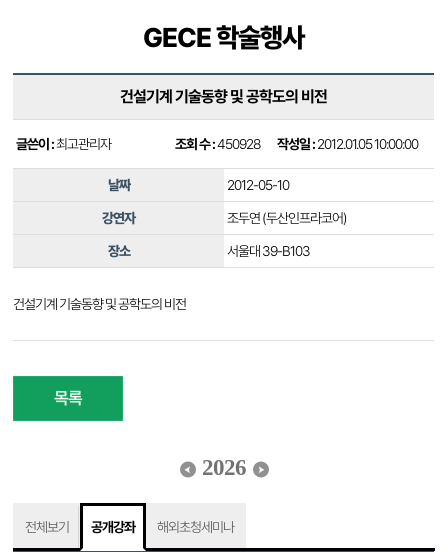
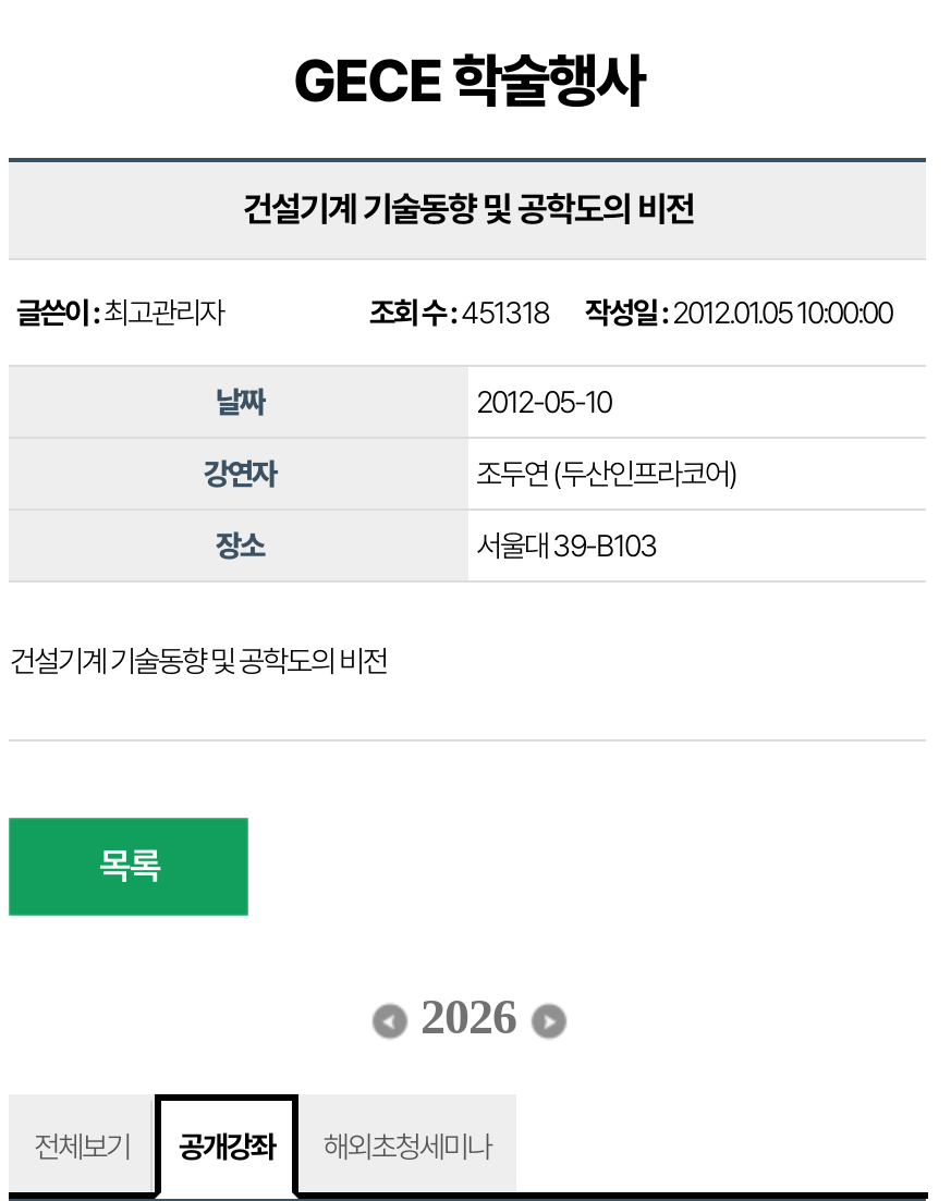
- 조회 수 :450928 작성일 : 2012.01.05 10:00:00
+ 조회 수 :451318 작성일 : 2012.01.05 10:00:00
